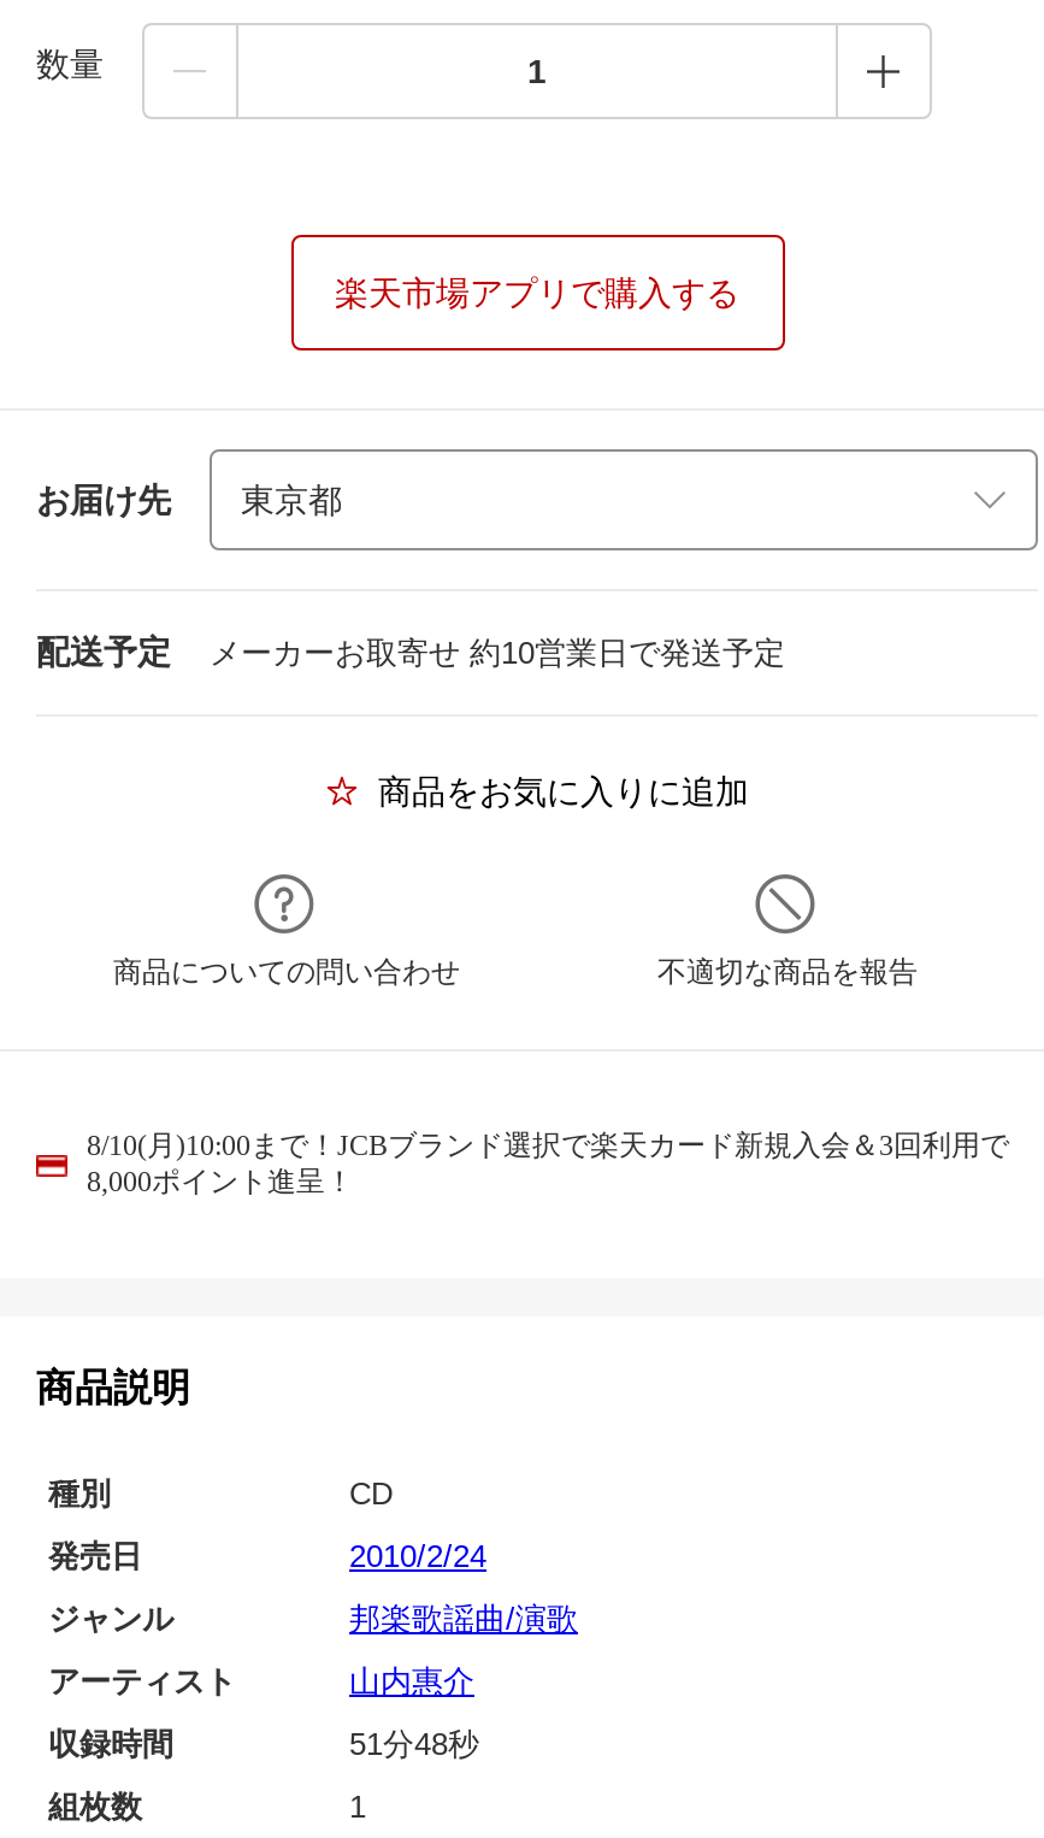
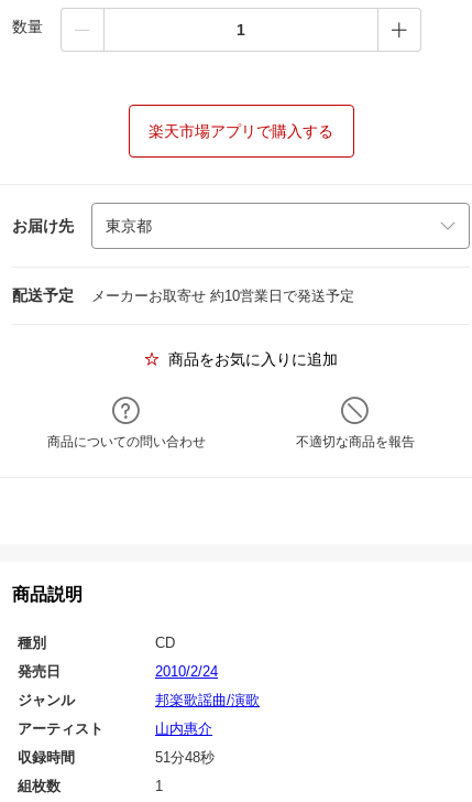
- 8/10(月)10:00まで！JCBブランド選択で楽天カード新規入会＆3回利用で
- 8,000ポイント進呈！
